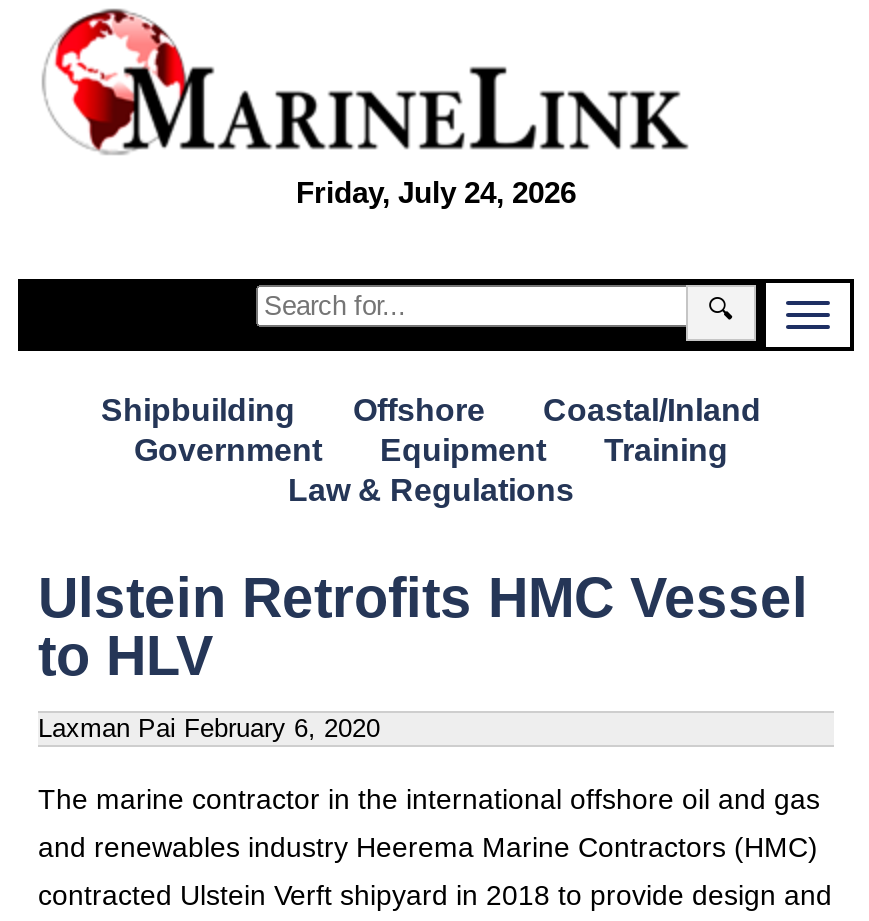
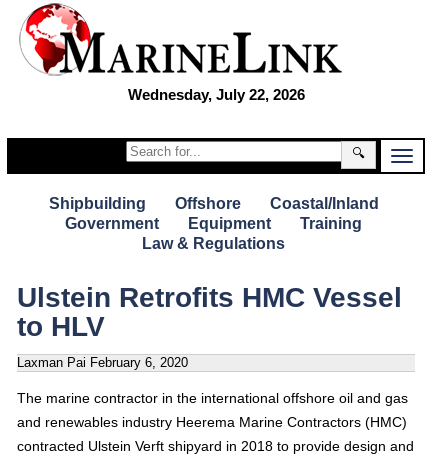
- Friday, July 24, 2026
+ Wednesday, July 22, 2026
